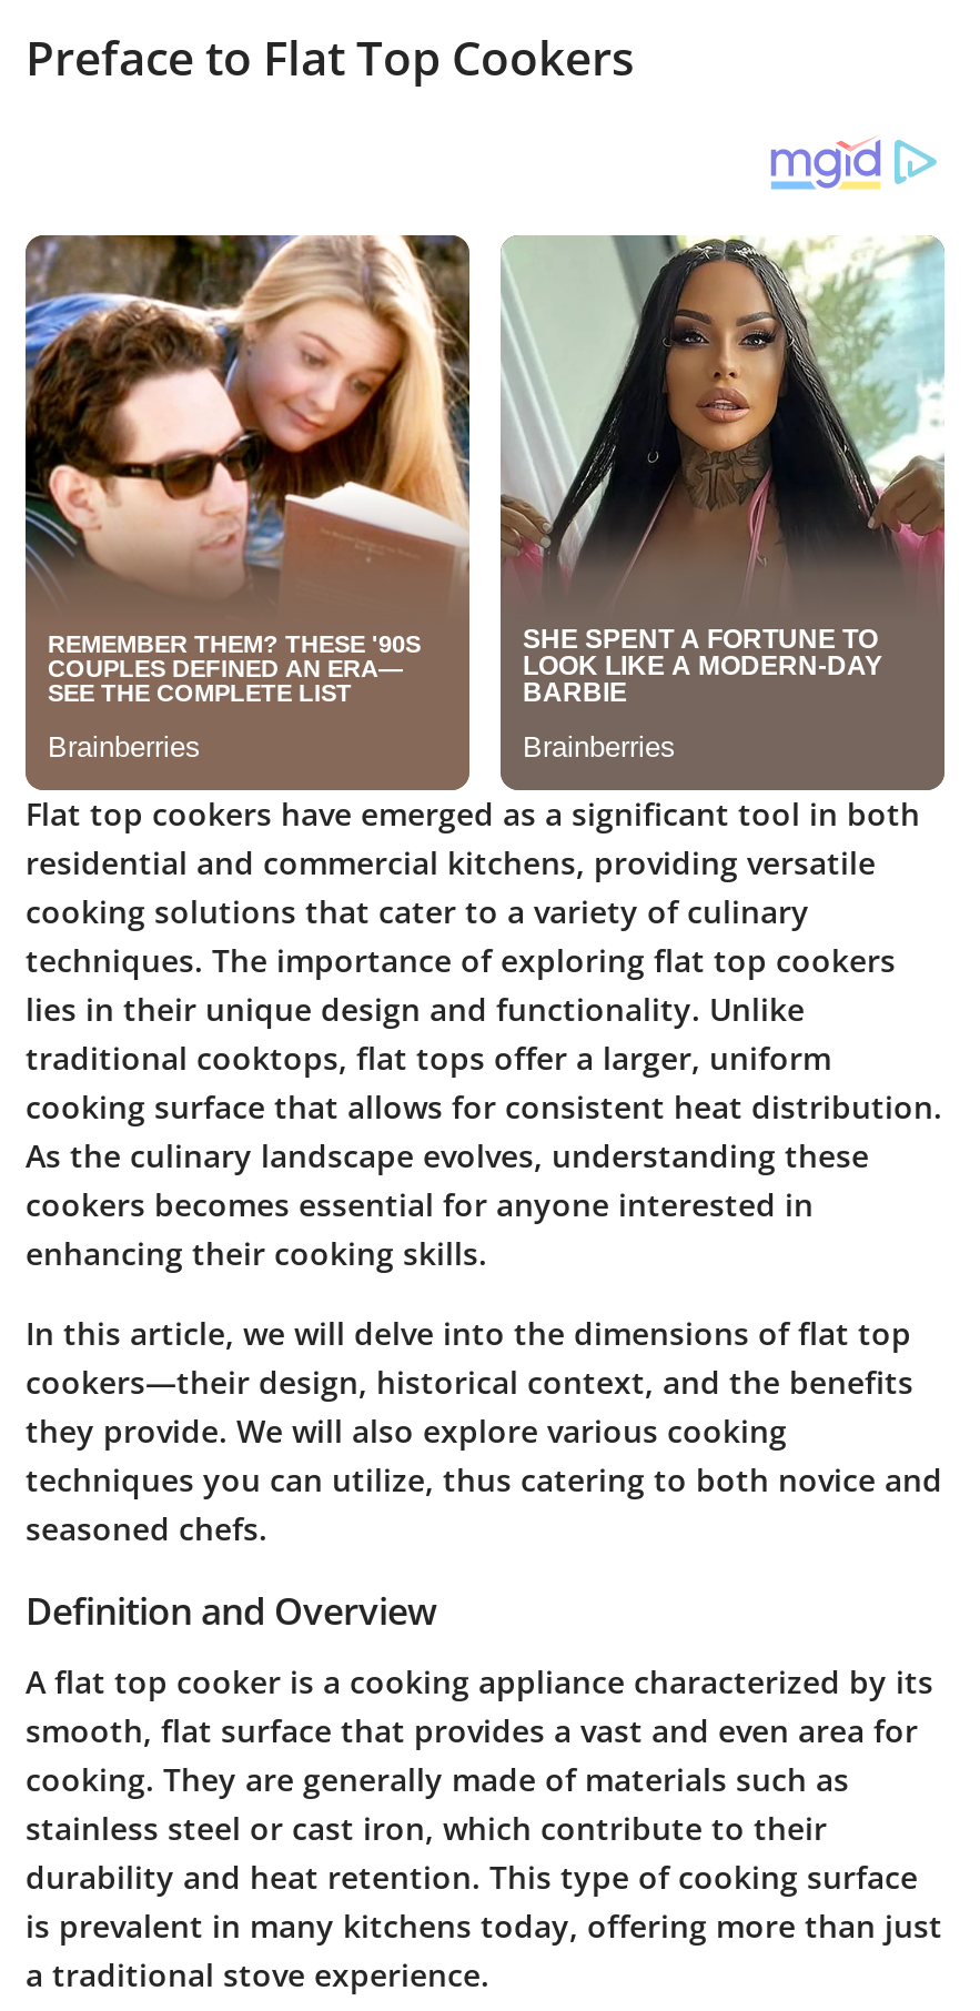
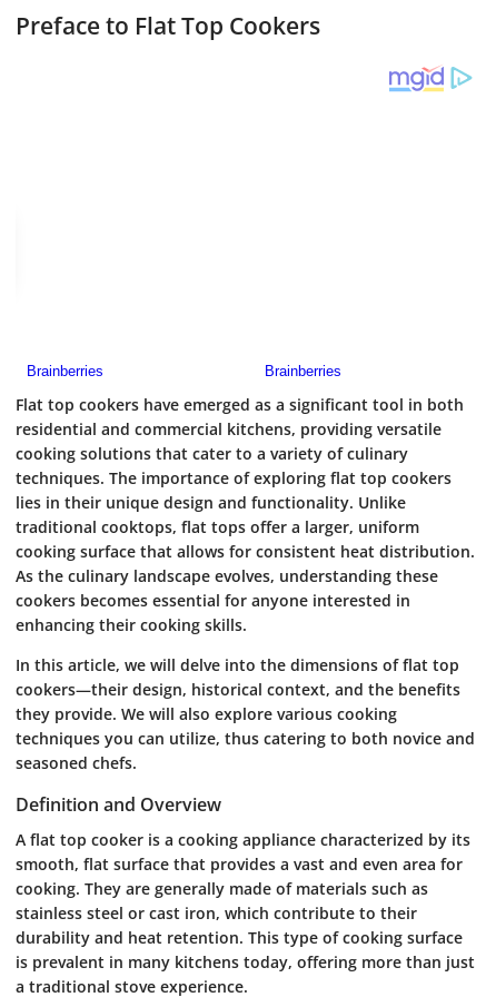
- [image]

- [image]
